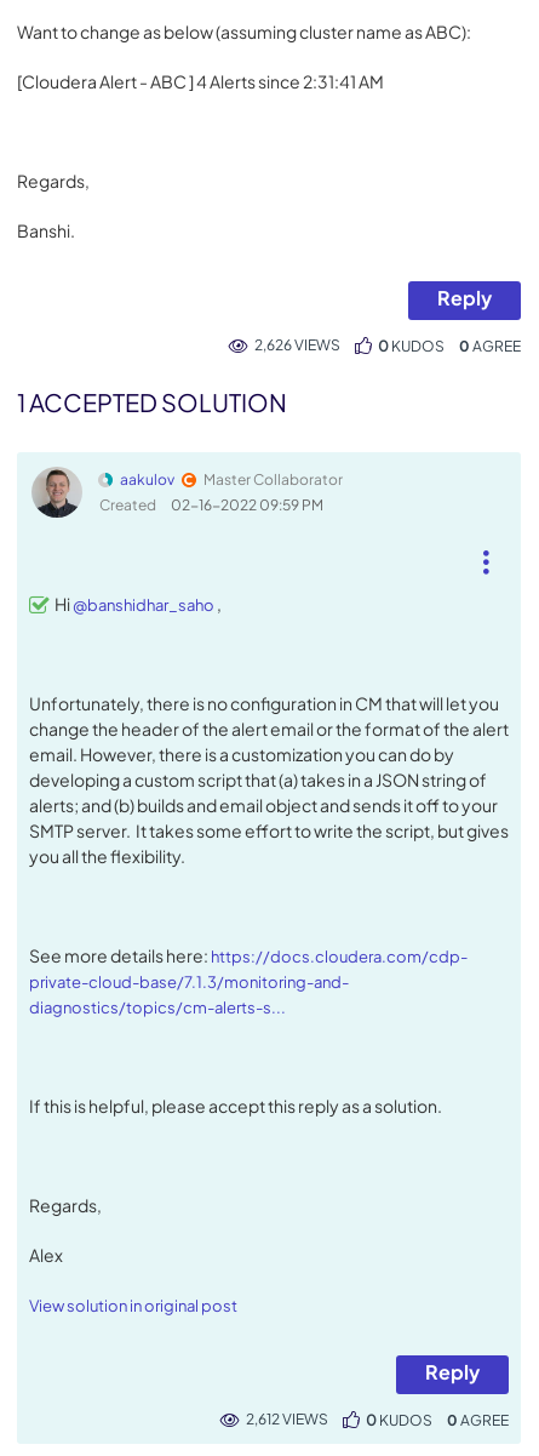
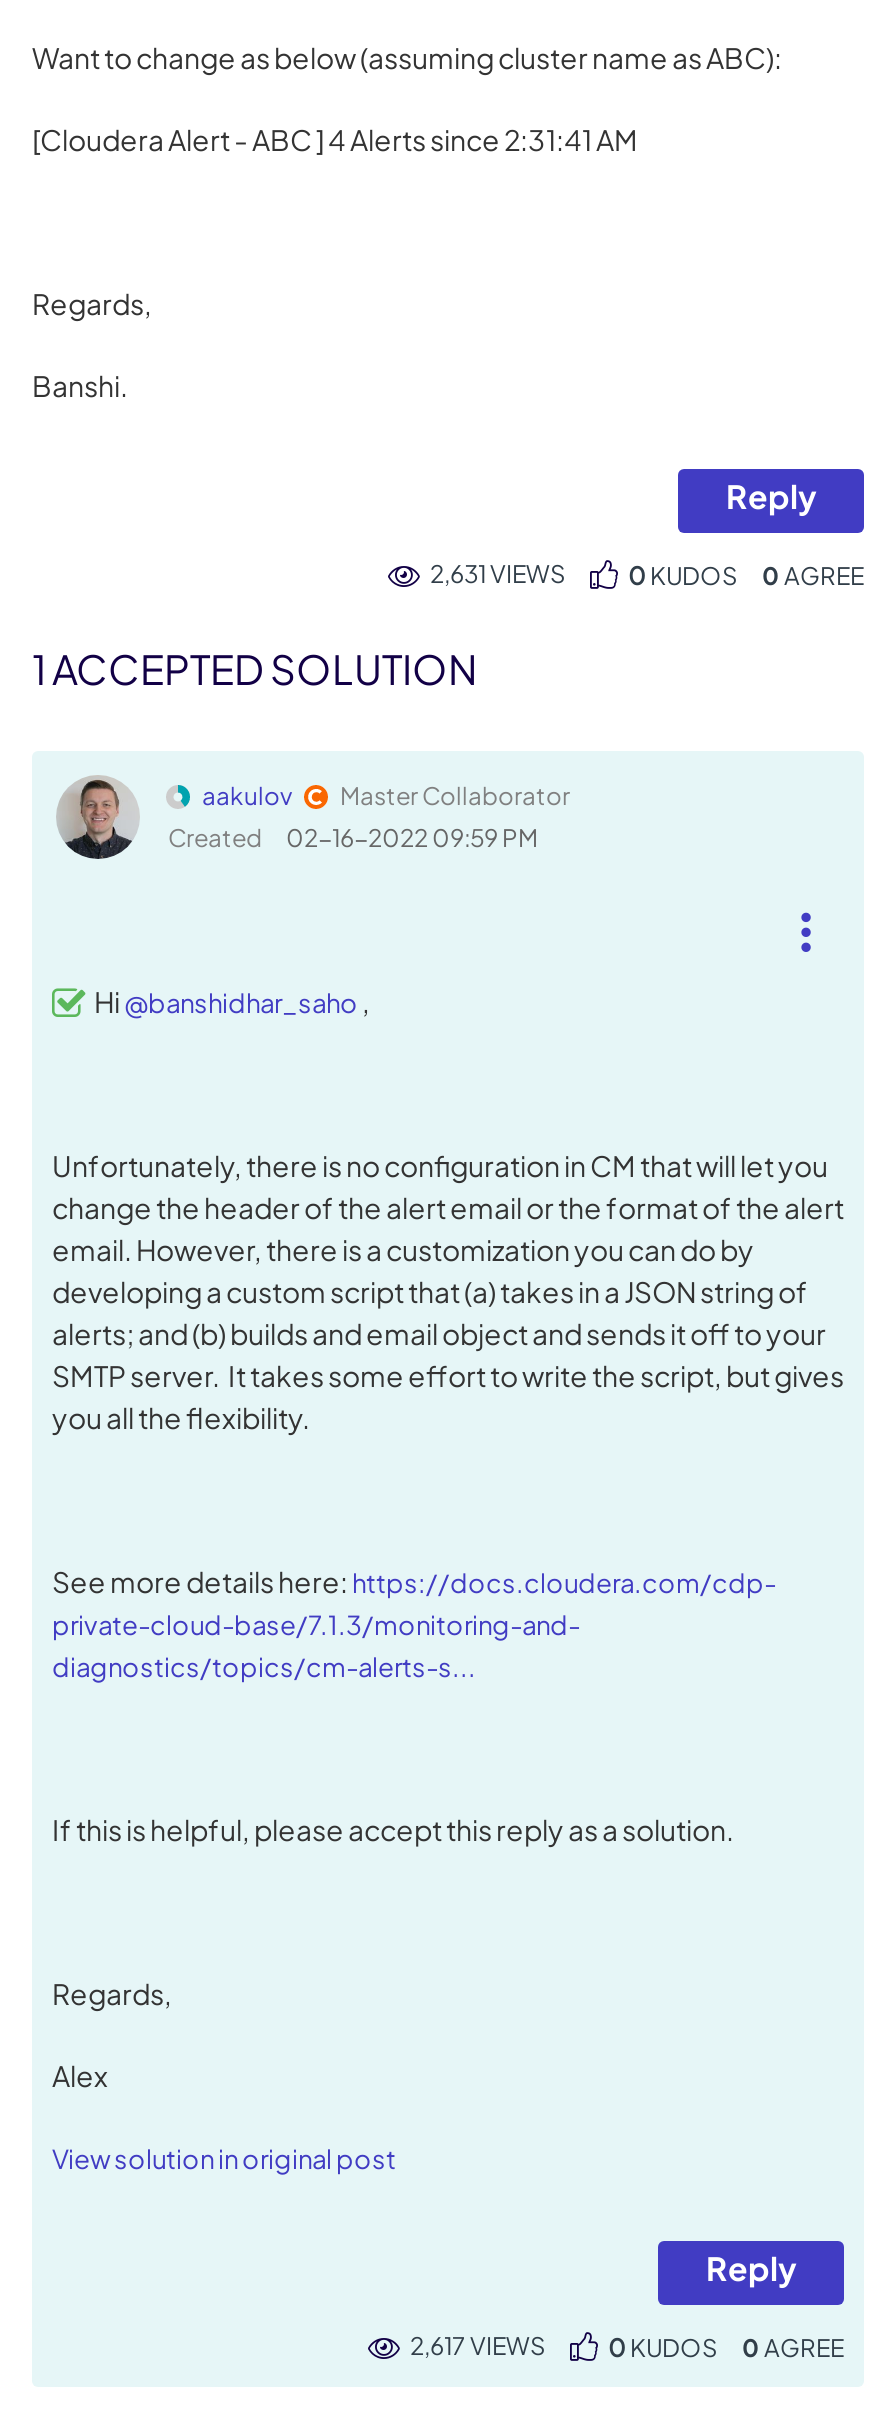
- 2,626 VIEWS
+ 2,631 VIEWS

- 2,612 VIEWS
+ 2,617 VIEWS
